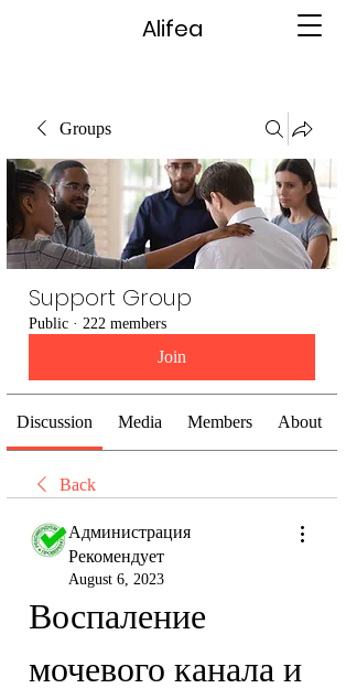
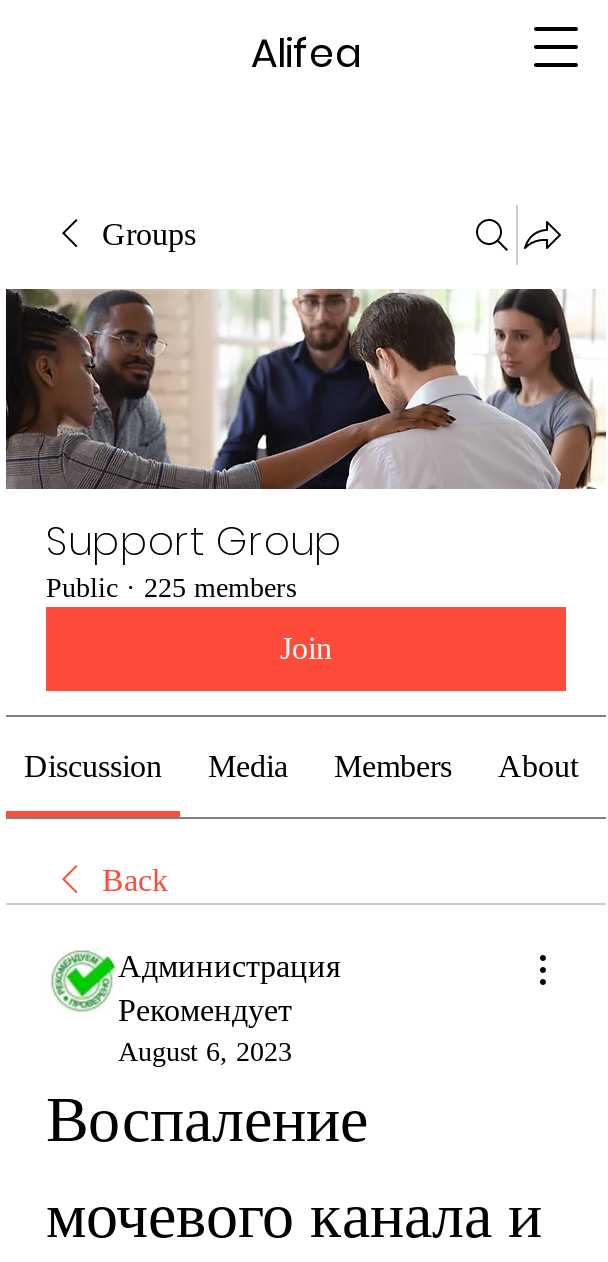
- Public · 222 members
+ Public · 225 members
